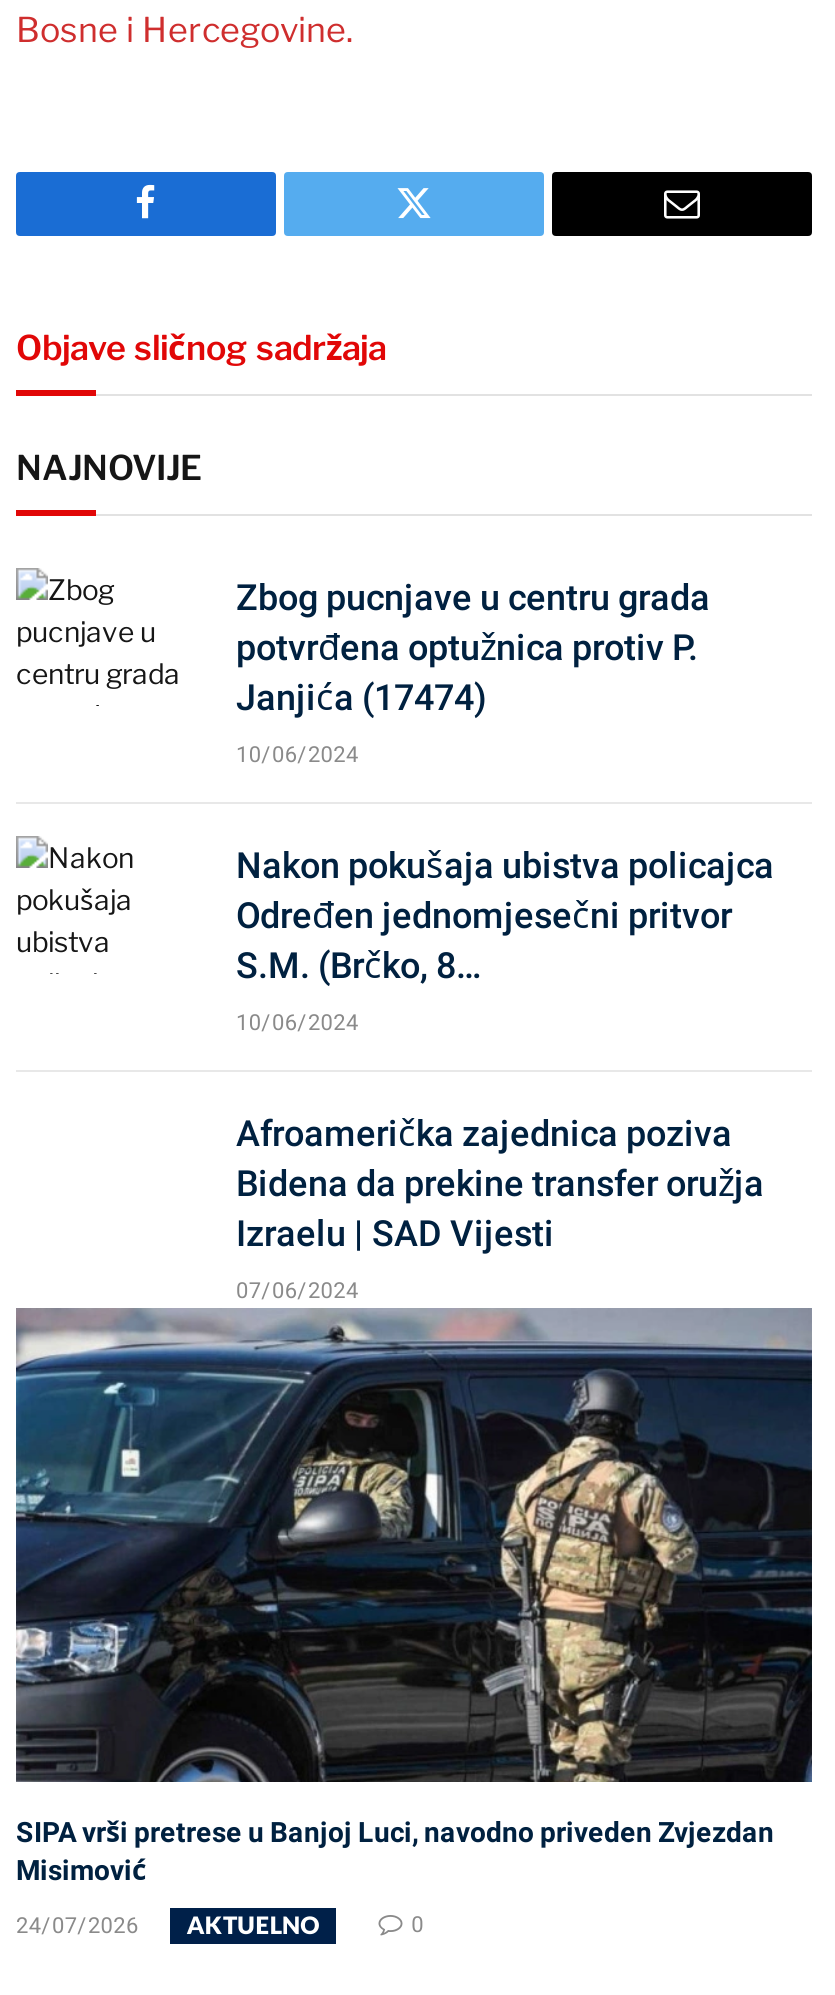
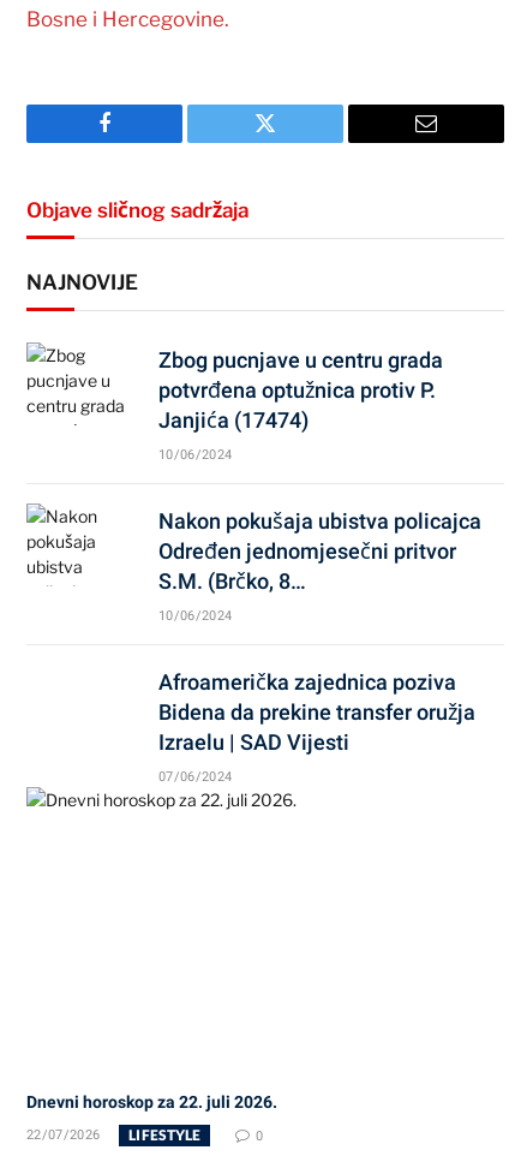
- [image]

- SIPA vrši pretrese u Banjoj Luci, navodno priveden Zvjezdan
- Misimović
+ Dnevni horoskop za 22. juli 2026.

- 24/07/2026
- AKTUELNO
+ 22/07/2026
+ LIFESTYLE
